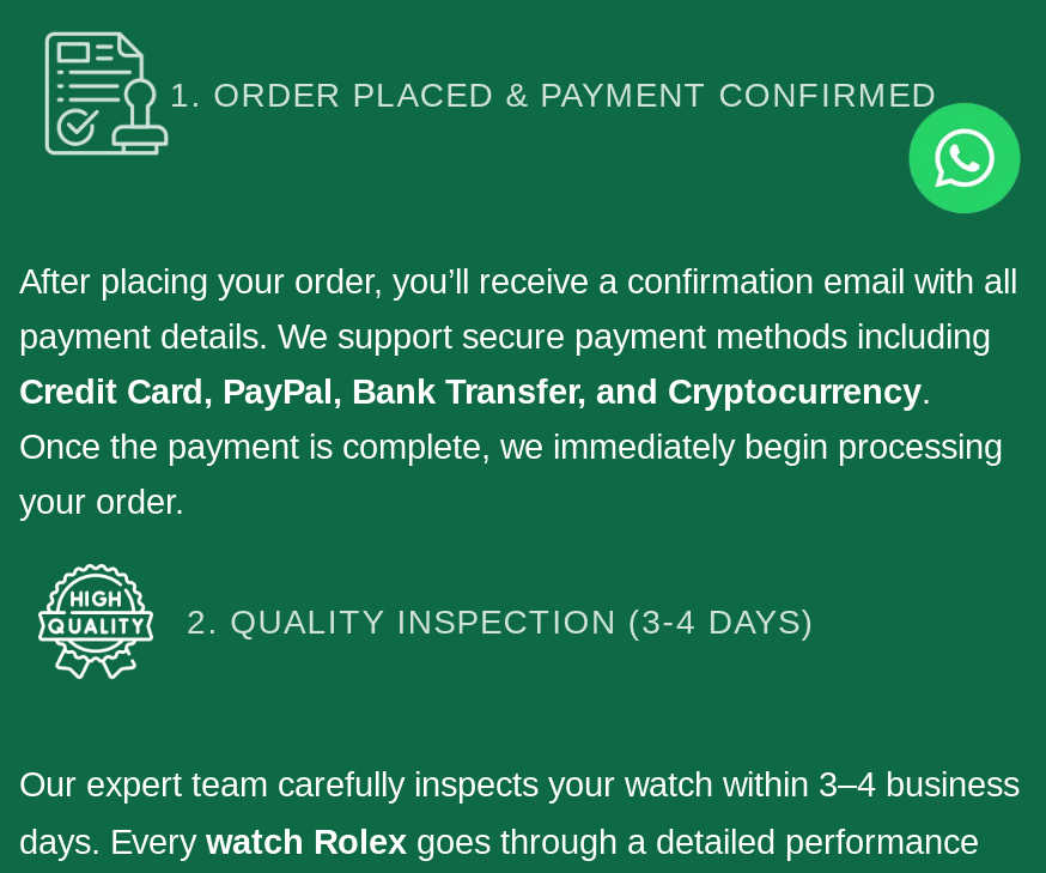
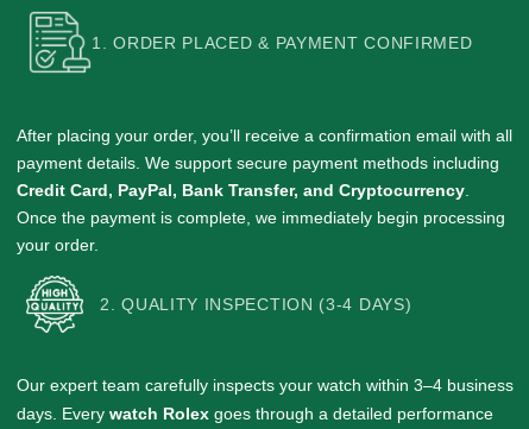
- [image]
